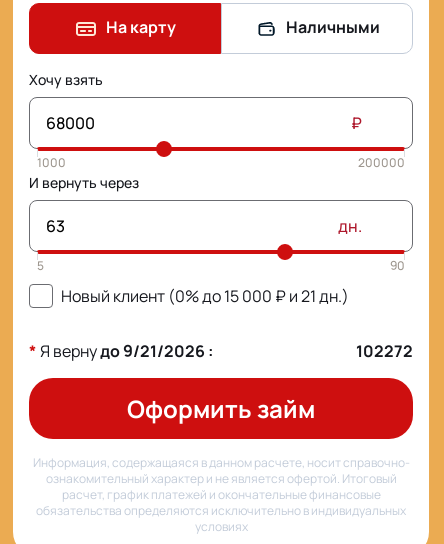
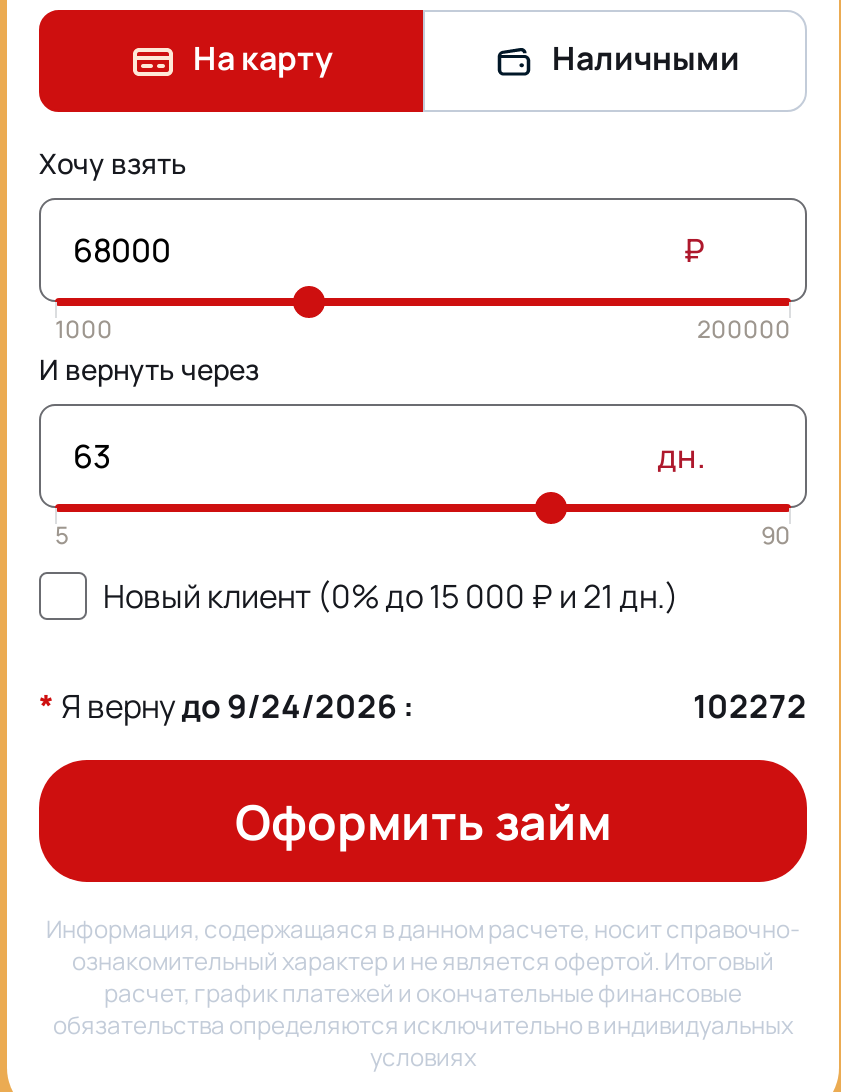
- * Я верну до 9/21/2026:
+ * Я верну до 9/24/2026:
